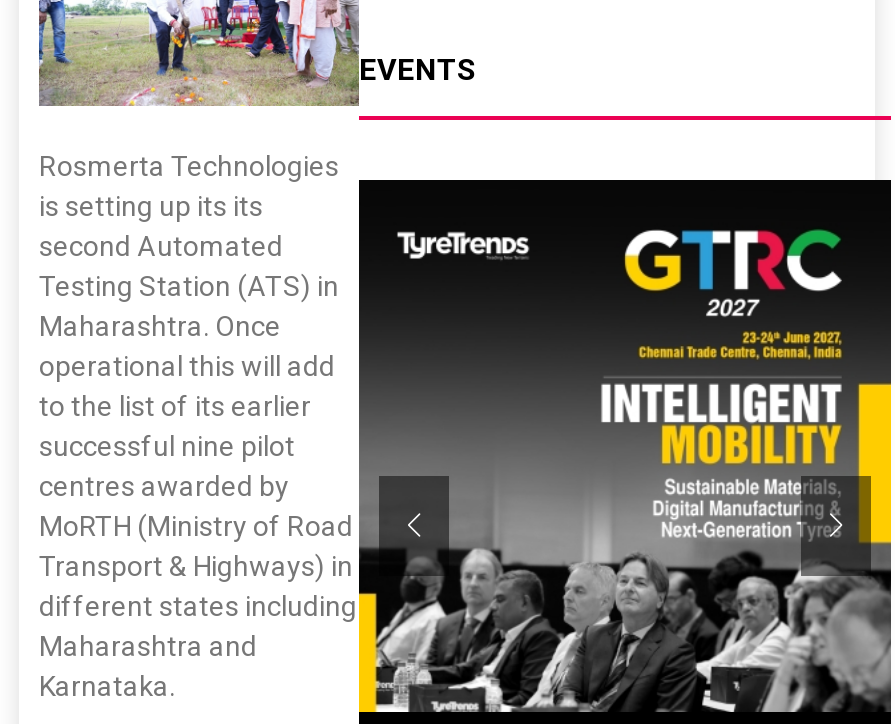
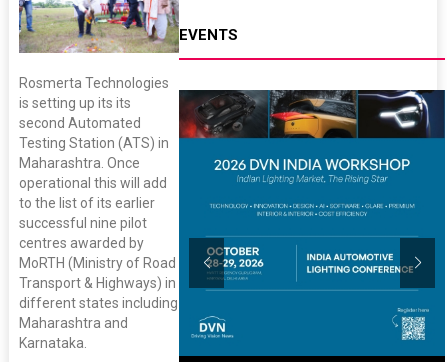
- [image]
+ [image]
